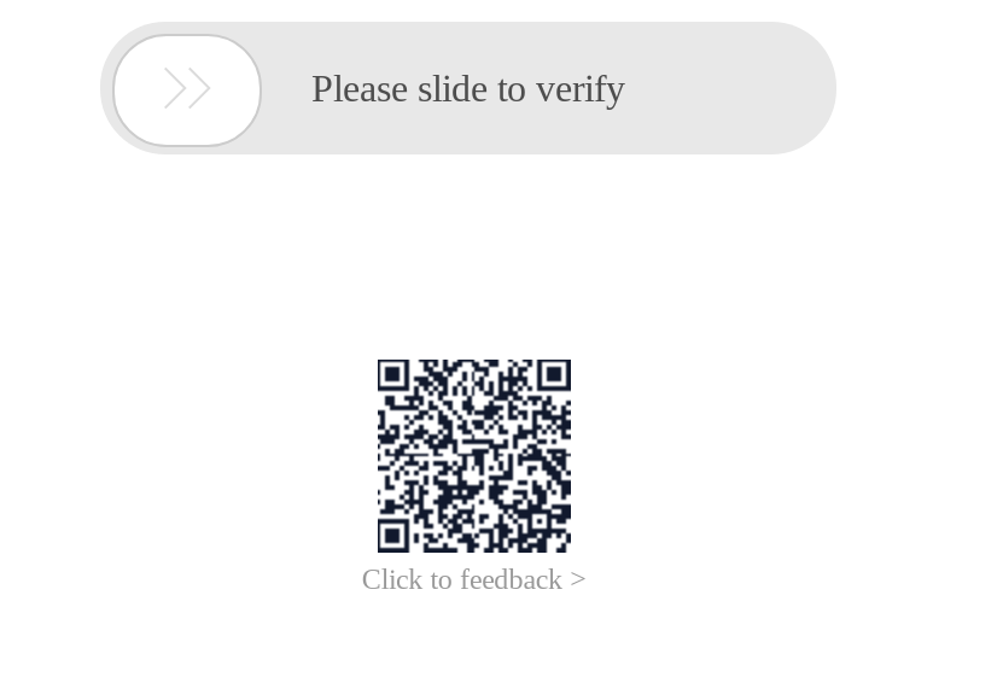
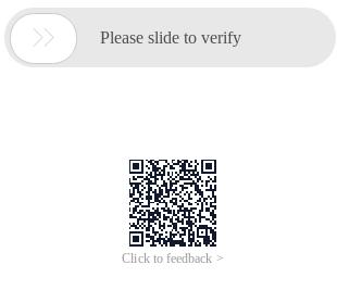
- [image]
+ [image]
